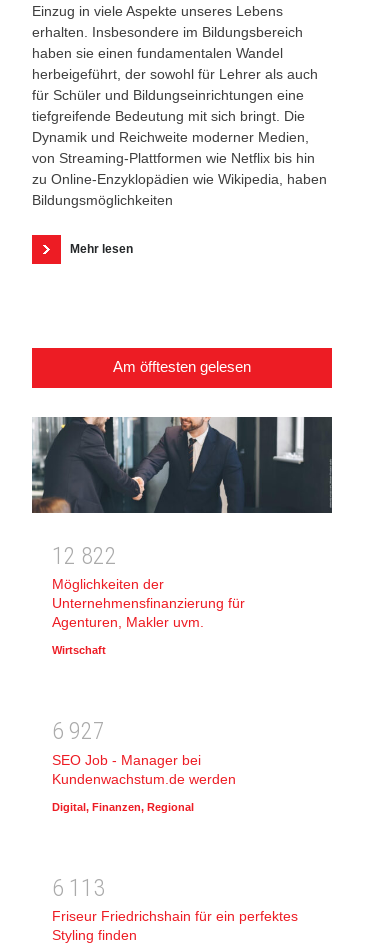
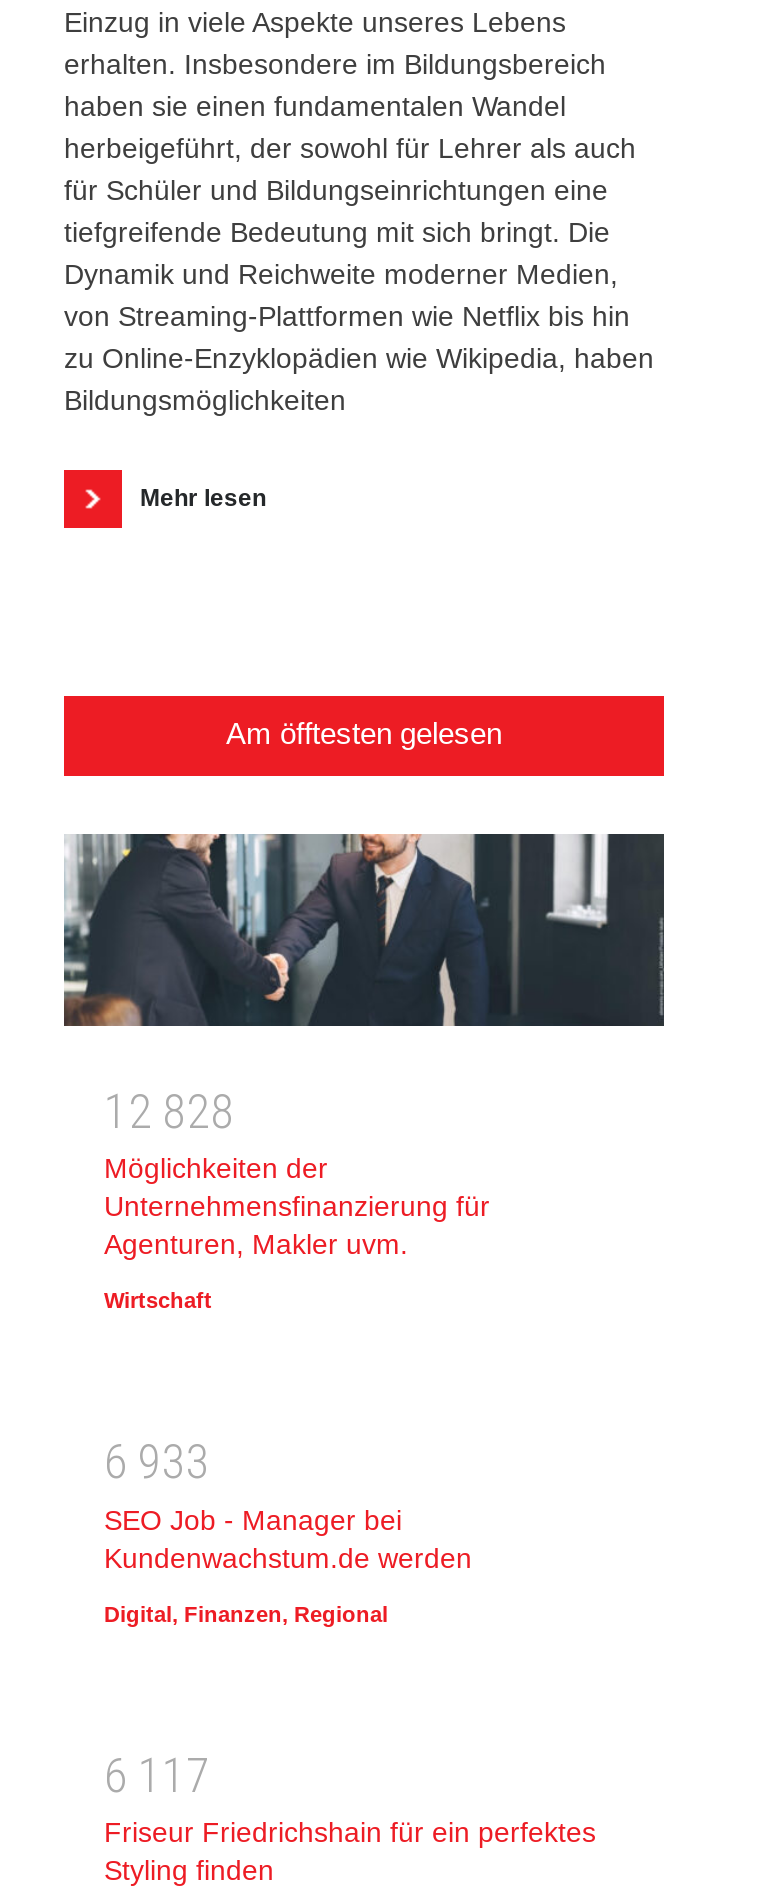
- 1 2 822
+ 1 2 828

- 6 927
+ 6 933

- 6 1 1 3
+ 6 1 1 7
